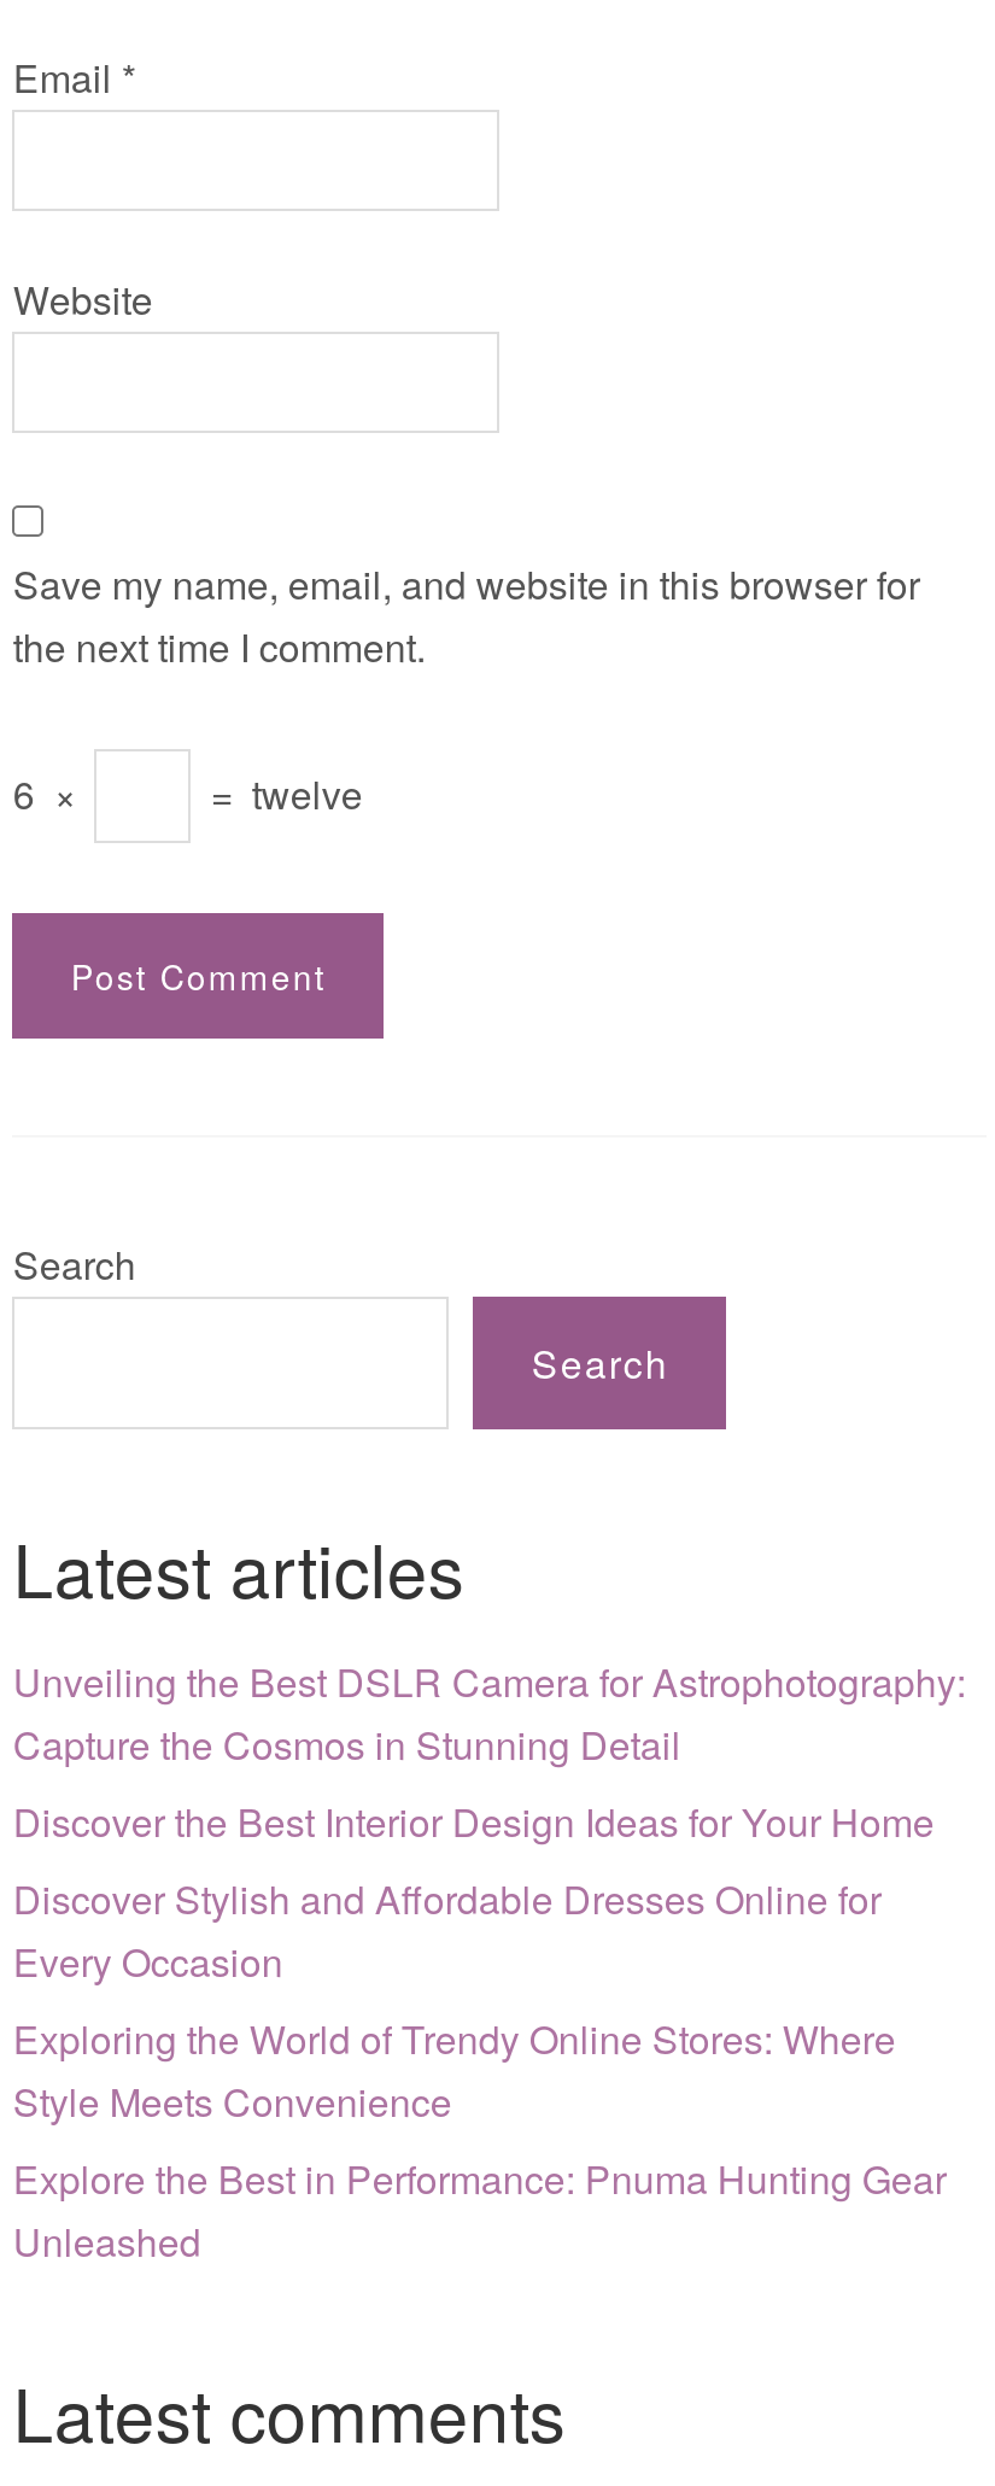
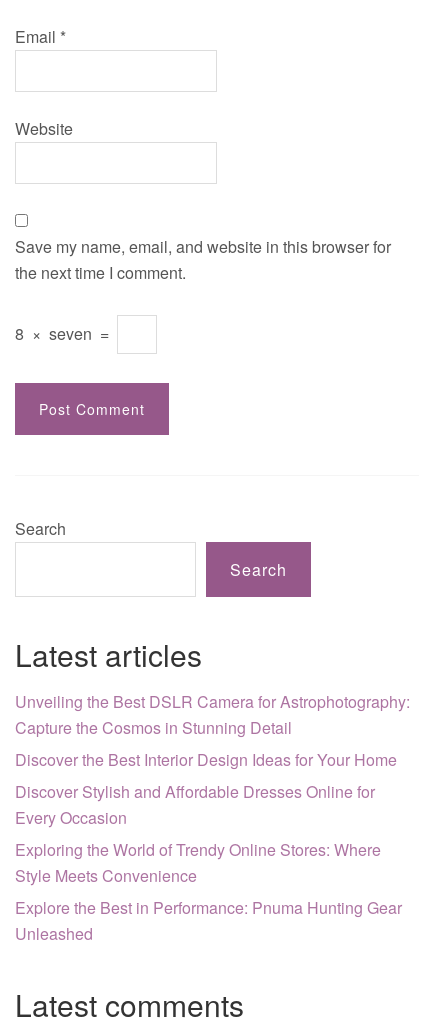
- 6 ×
- = twelve
+ 8 × seven =
